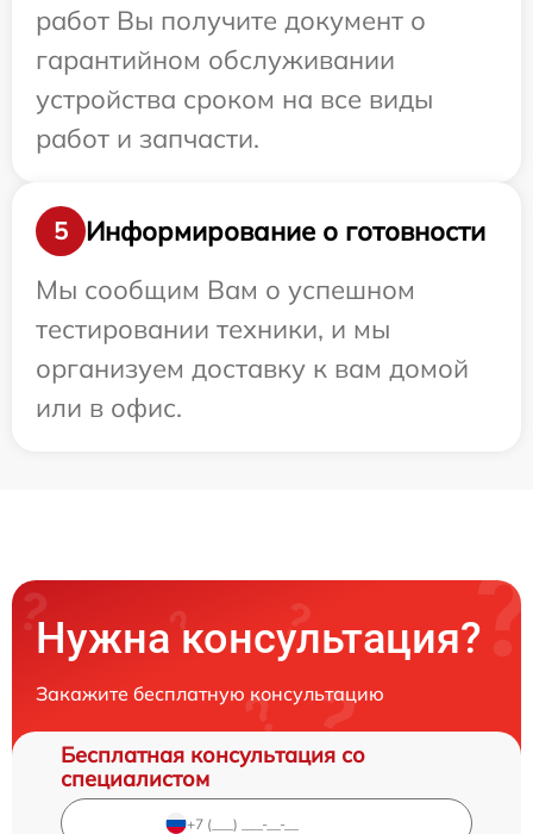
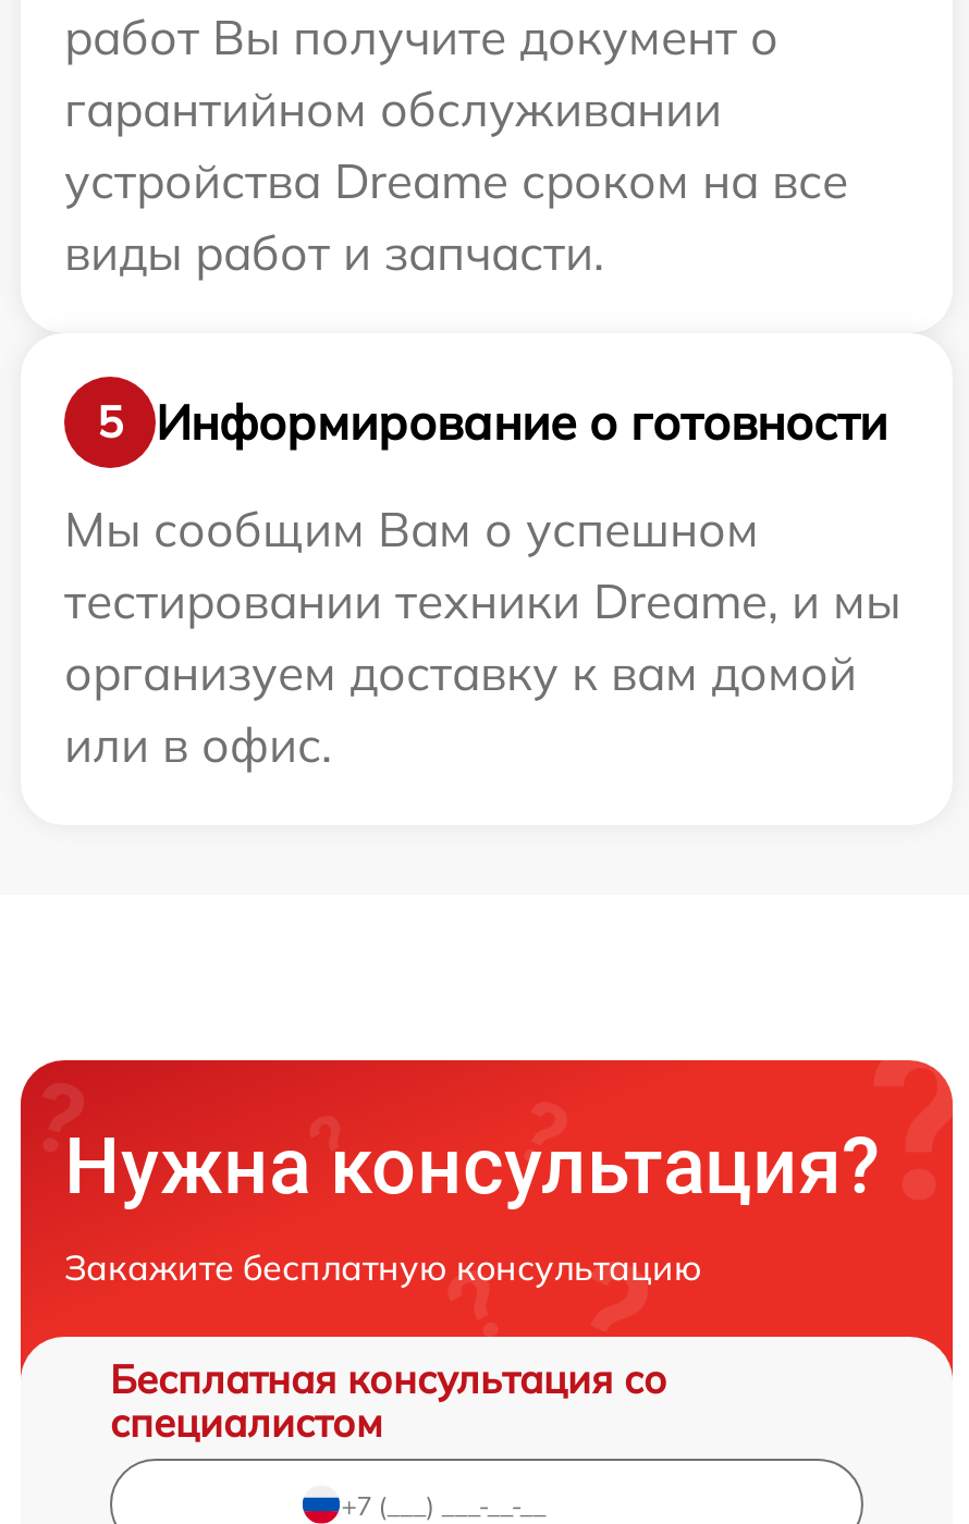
- устройства сроком на все виды
- работ и запчасти.
+ устройства Dreame сроком на все
+ виды работ и запчасти.

- тестировании техники, и мы
+ тестировании техники Dreame, и мы
